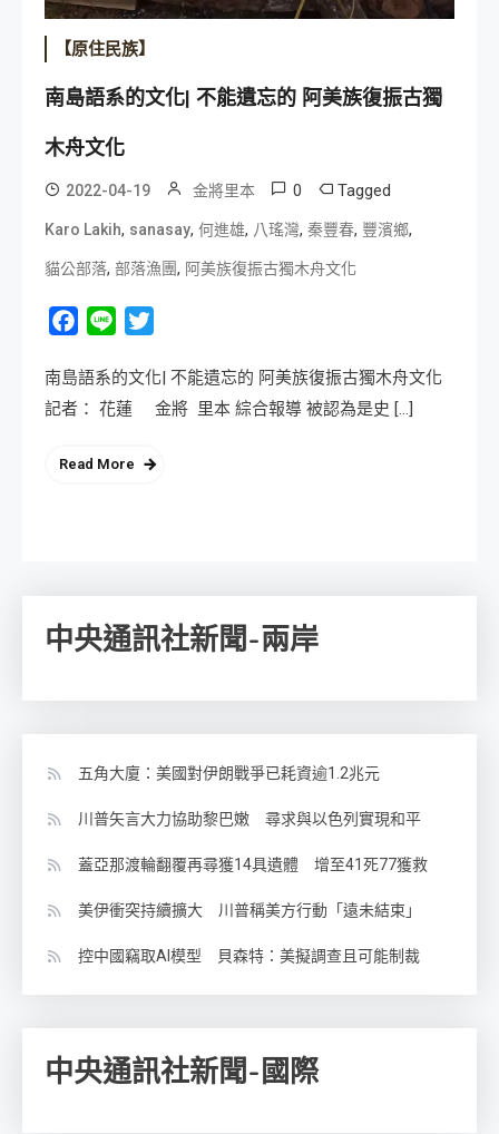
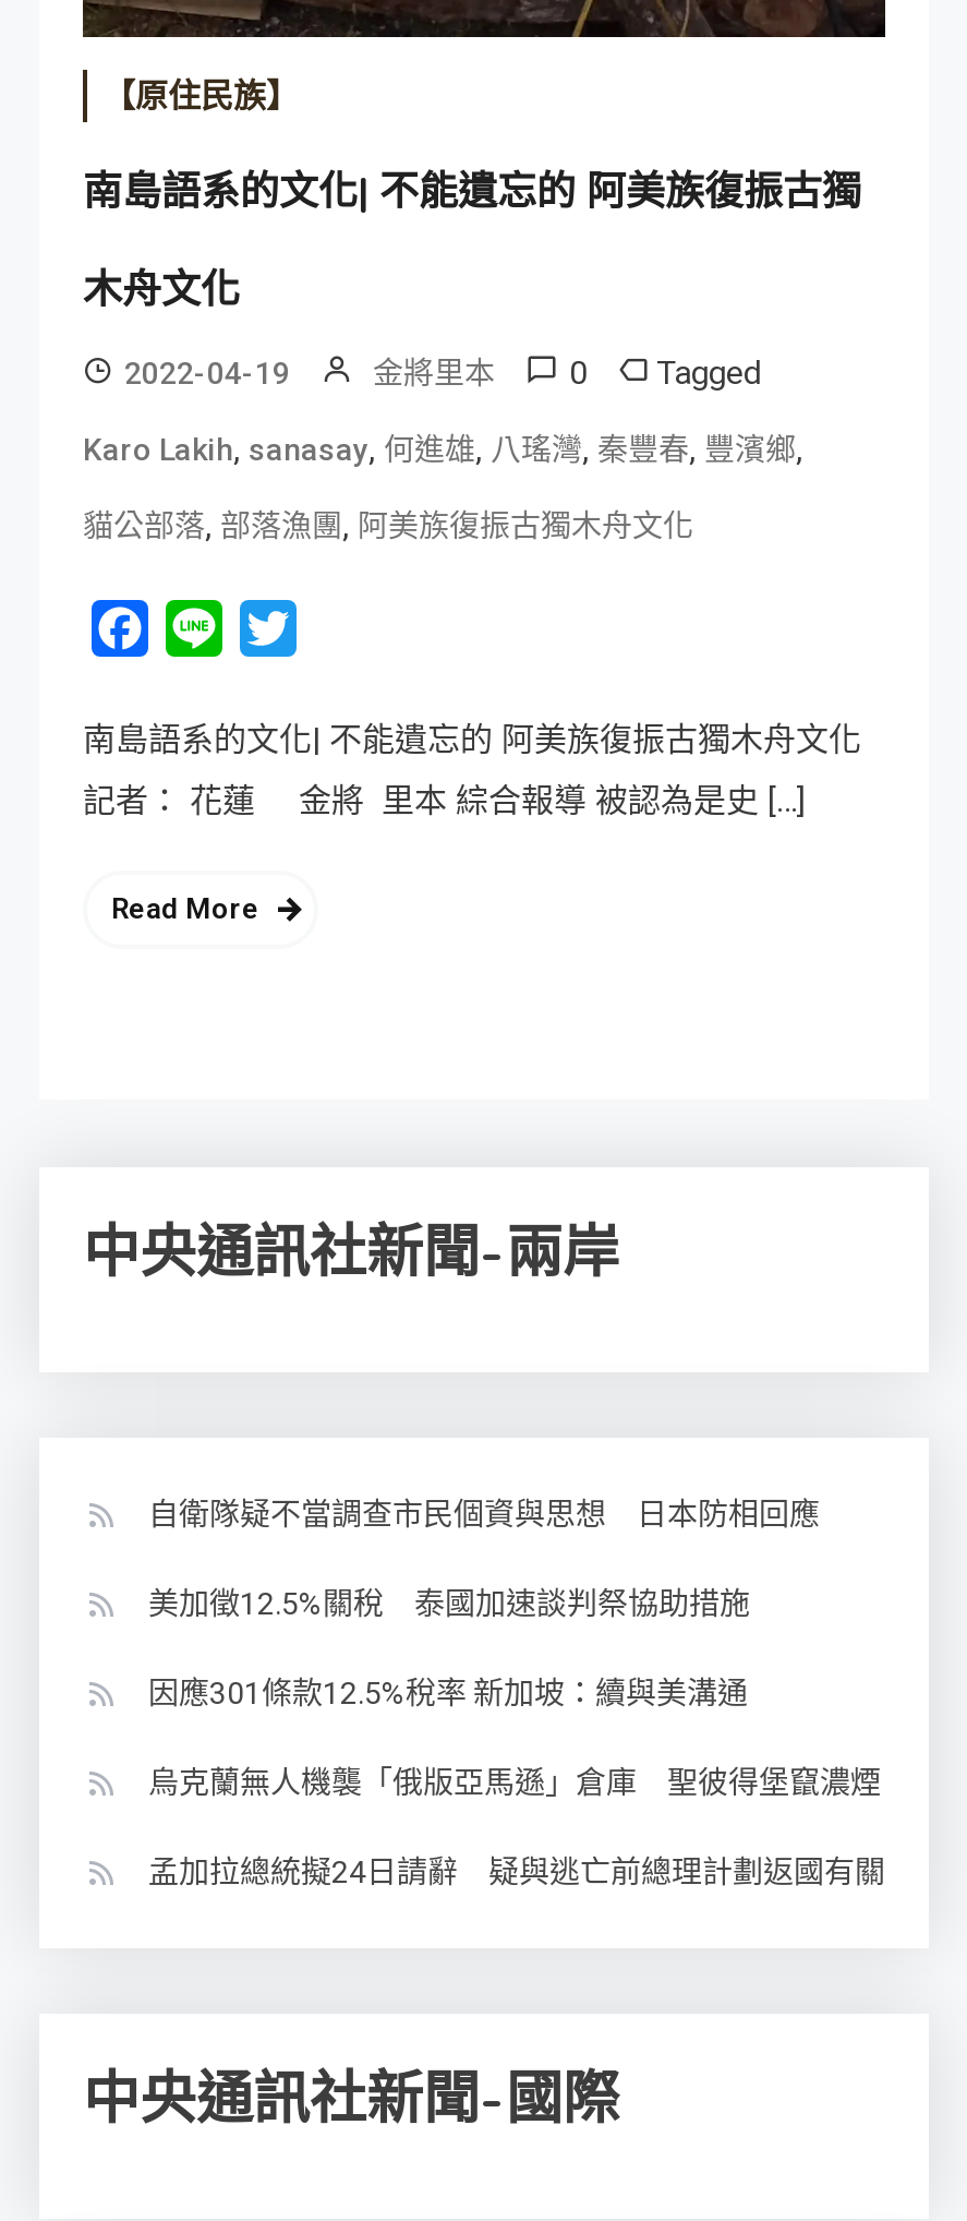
- 五角大廈：美國對伊朗戰爭已耗資逾1.2兆元
+ 自衛隊疑不當調查市民個資與思想 日本防相回應

- 川普矢言大力協助黎巴嫩 尋求與以色列實現和平
+ 美加徵12.5%關稅 泰國加速談判祭協助措施

- 蓋亞那渡輪翻覆再尋獲14具遺體 增至41死77獲救
+ 因應301條款12.5%稅率 新加坡：續與美溝通

- 美伊衝突持續擴大 川普稱美方行動「遠未結束」
+ 烏克蘭無人機襲「俄版亞馬遜」倉庫 聖彼得堡竄濃煙

- 控中國竊取AI模型 貝森特：美擬調查且可能制裁
+ 孟加拉總統擬24日請辭 疑與逃亡前總理計劃返國有關
